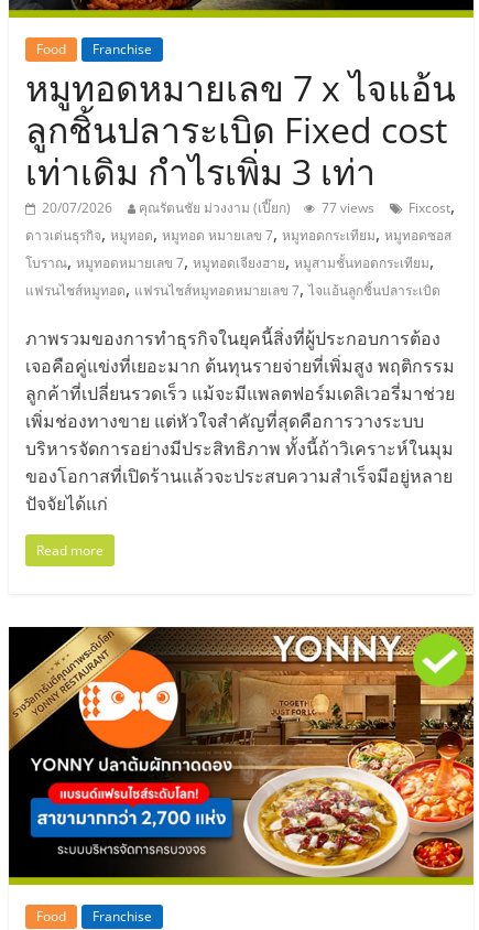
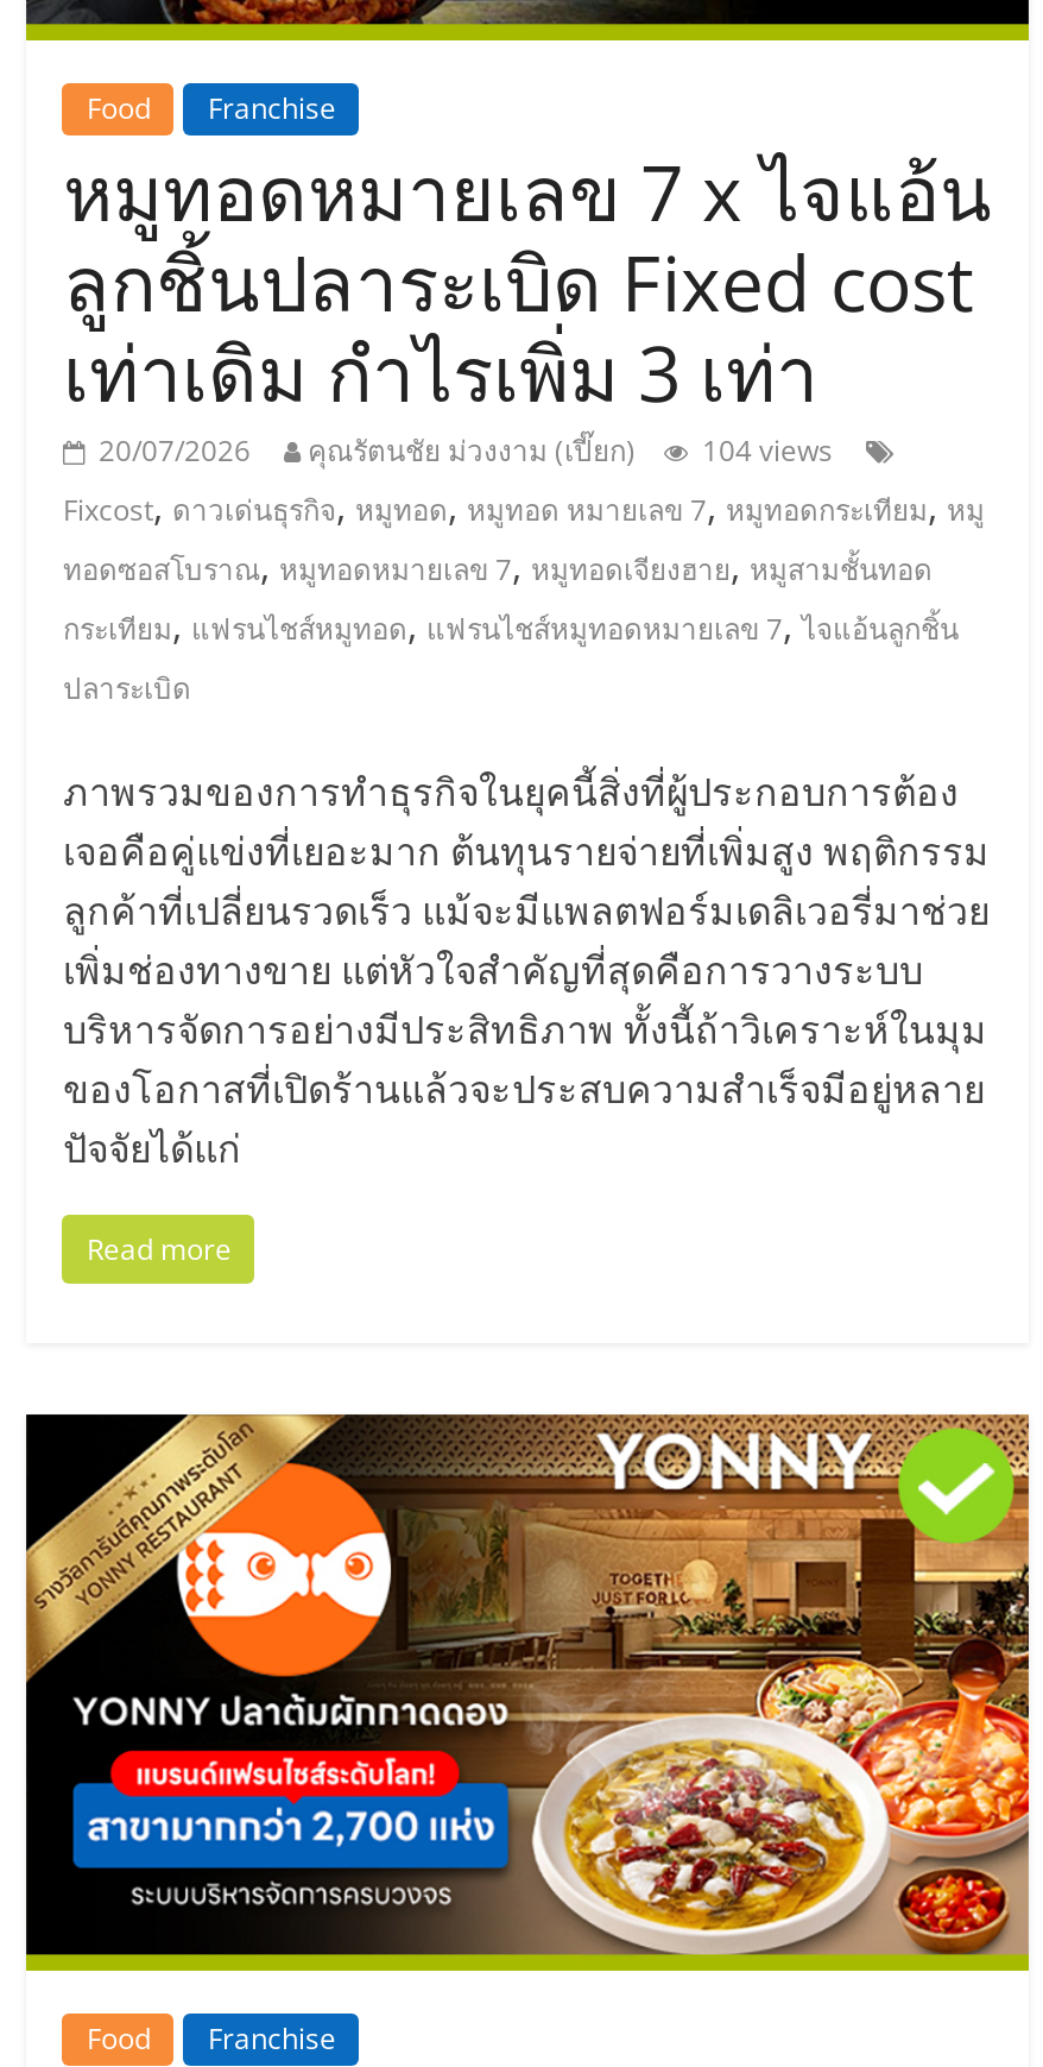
- 77 views
- Fixcost,
- ดาวเด่นธุรกิจ,หมูทอด,หมูทอด หมายเลข 7,หมูทอดกระเทียม,หมูทอดซอส
- โบราณ,หมูทอดหมายเลข 7,หมูทอดเจียงฮาย,หมูสามชั้นทอดกระเทียม,
- แฟรนไชส์หมูทอด,แฟรนไชส์หมูทอดหมายเลข 7,ไจแอ้นลูกชิ้นปลาระเบิด
+ 104 views
+ Fixcost,ดาวเด่นธุรกิจ,หมูทอด,หมูทอด หมายเลข 7,หมูทอดกระเทียม,หมู
+ ทอดซอสโบราณ,หมูทอดหมายเลข 7,หมูทอดเจียงฮาย,หมูสามชั้นทอด
+ กระเทียม,แฟรนไชส์หมูทอด,แฟรนไชส์หมูทอดหมายเลข 7,ไจแอ้นลูกชิ้น
+ ปลาระเบิด
